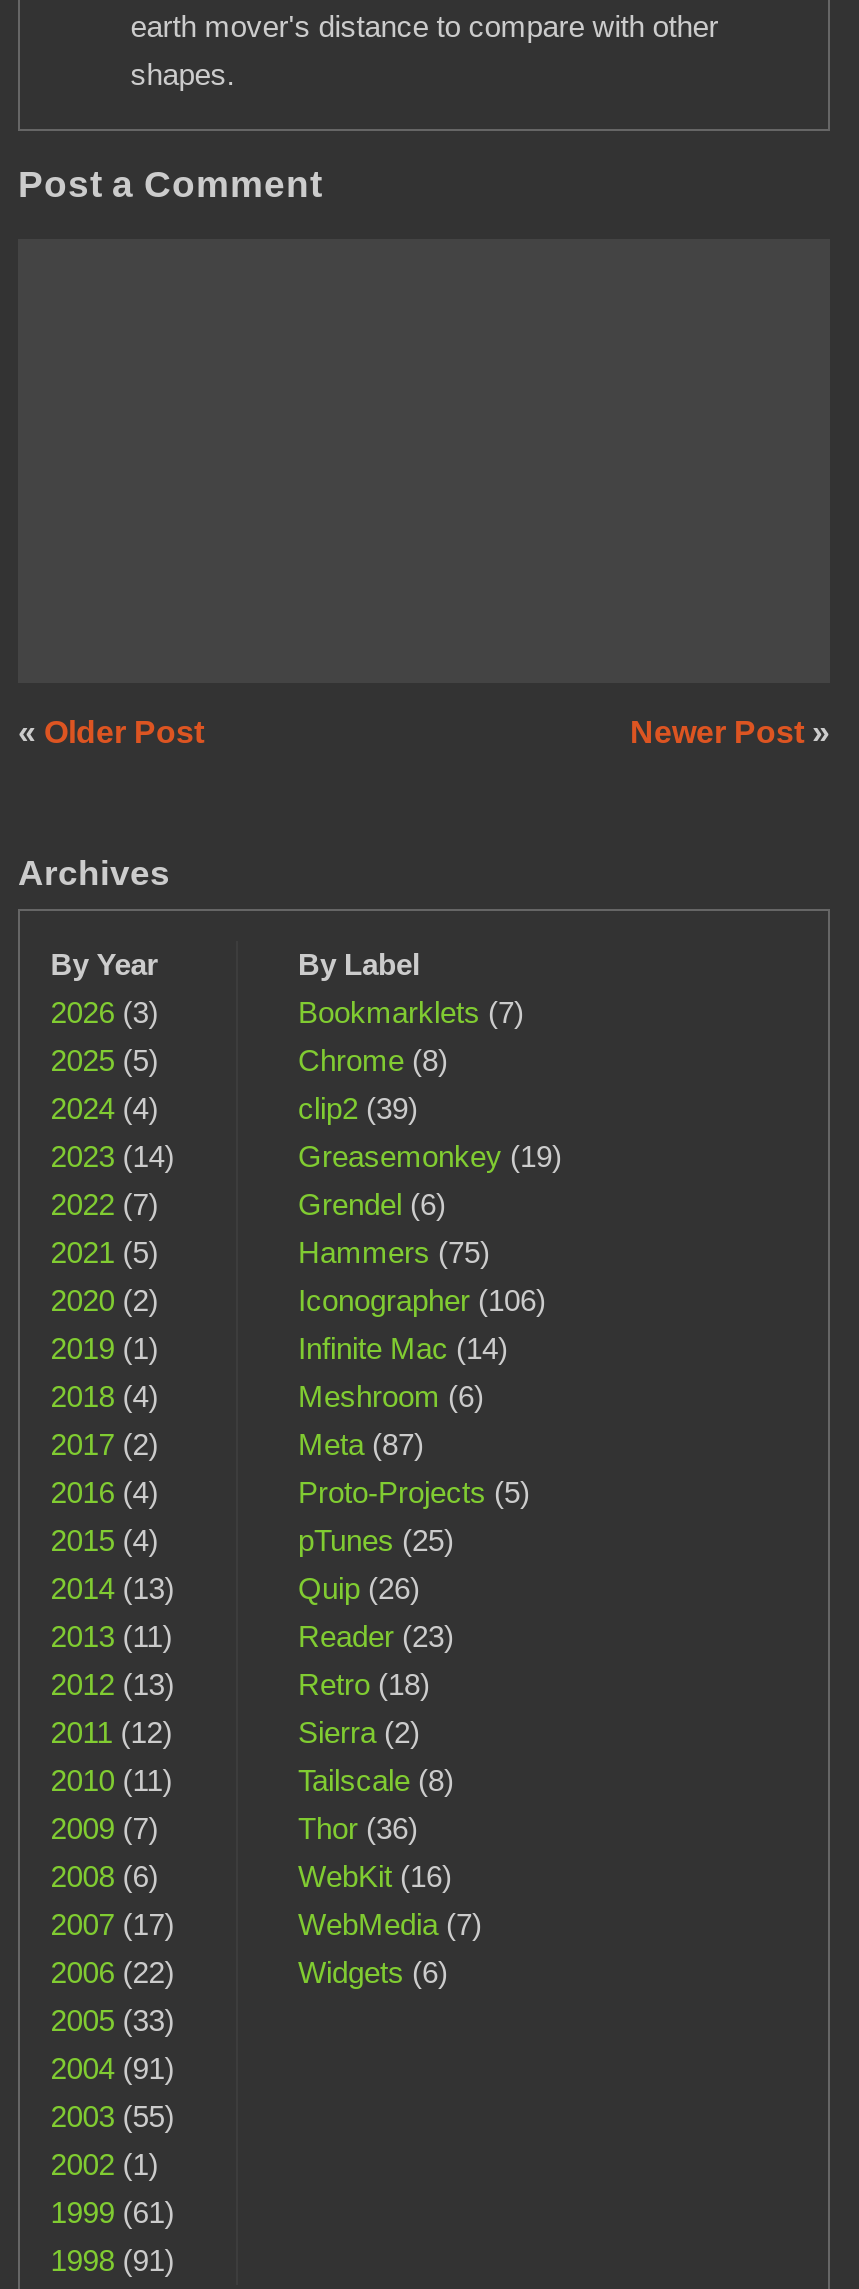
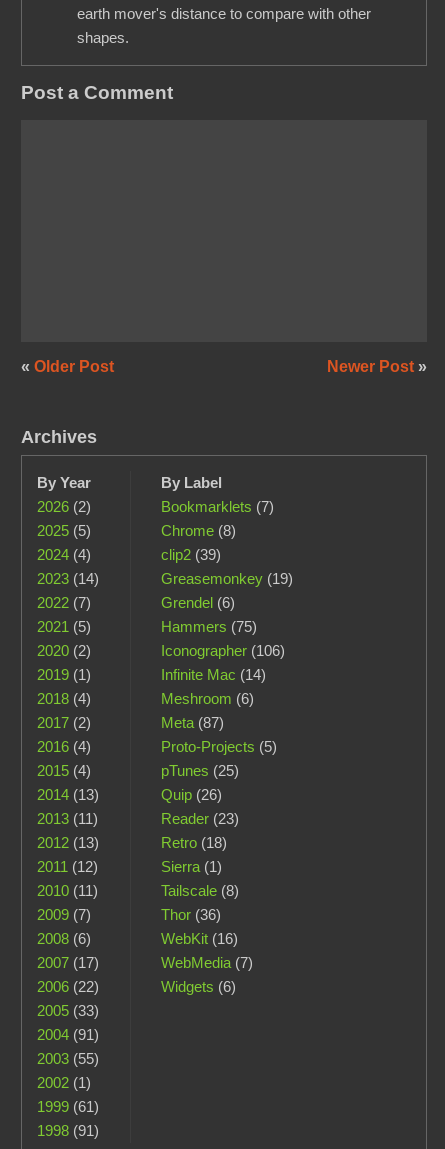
- 2026 (3)
+ 2026 (2)

- Sierra (2)
+ Sierra (1)
